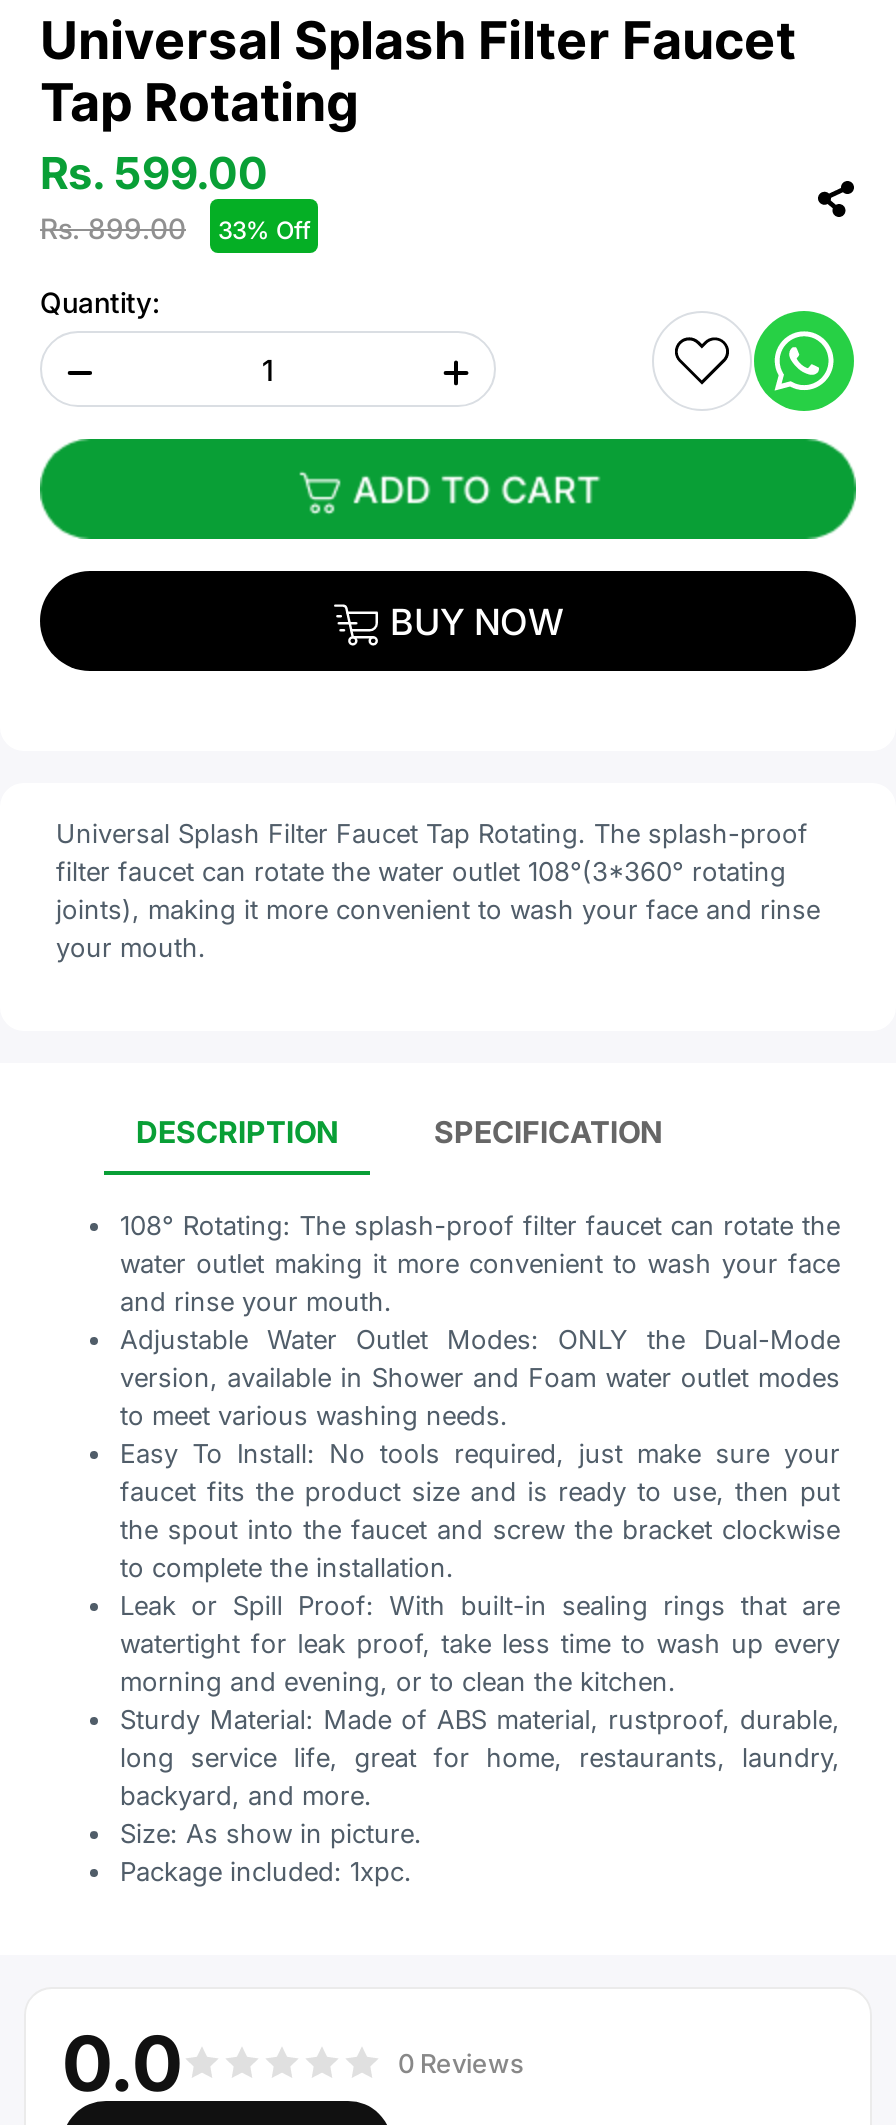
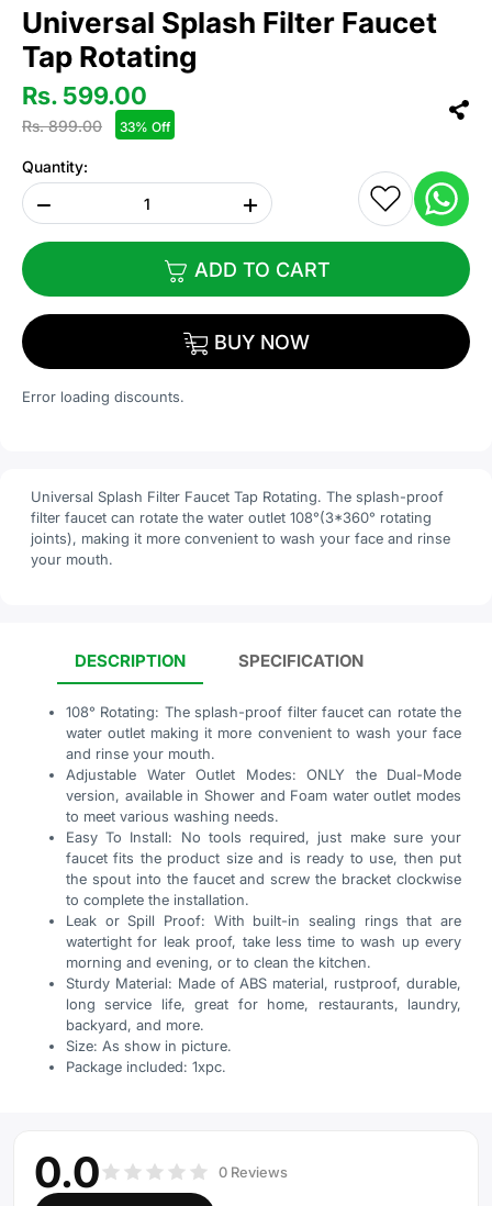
+ Error loading discounts.
